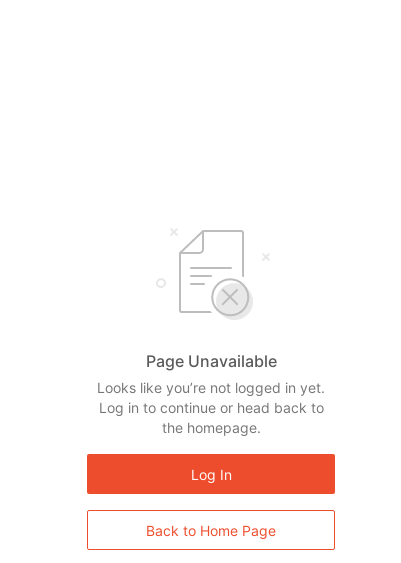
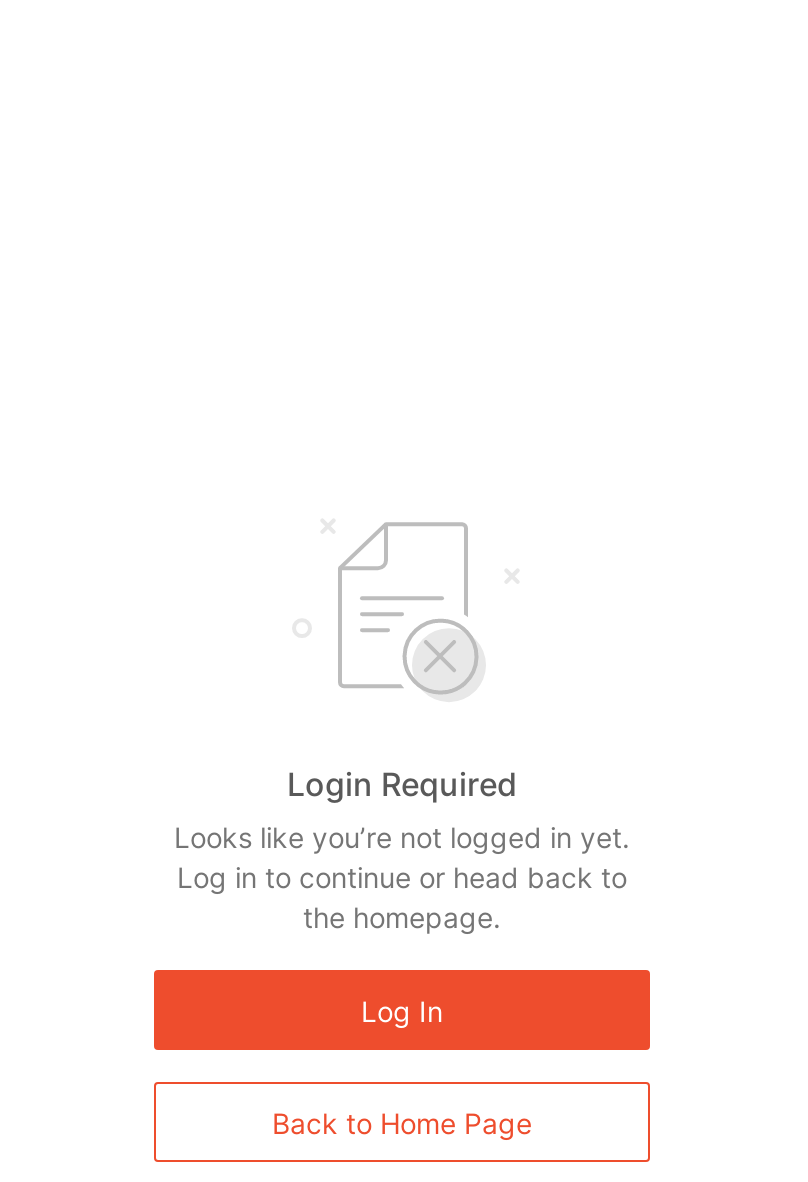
- Page Unavailable
+ Login Required
